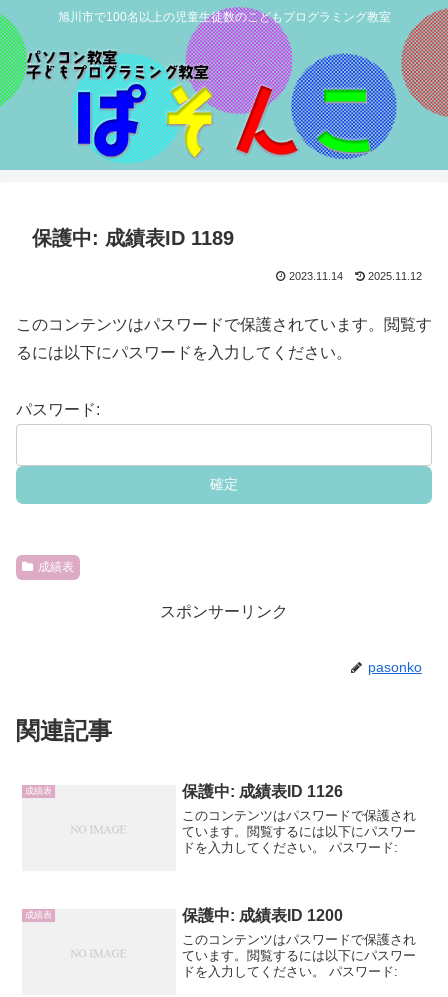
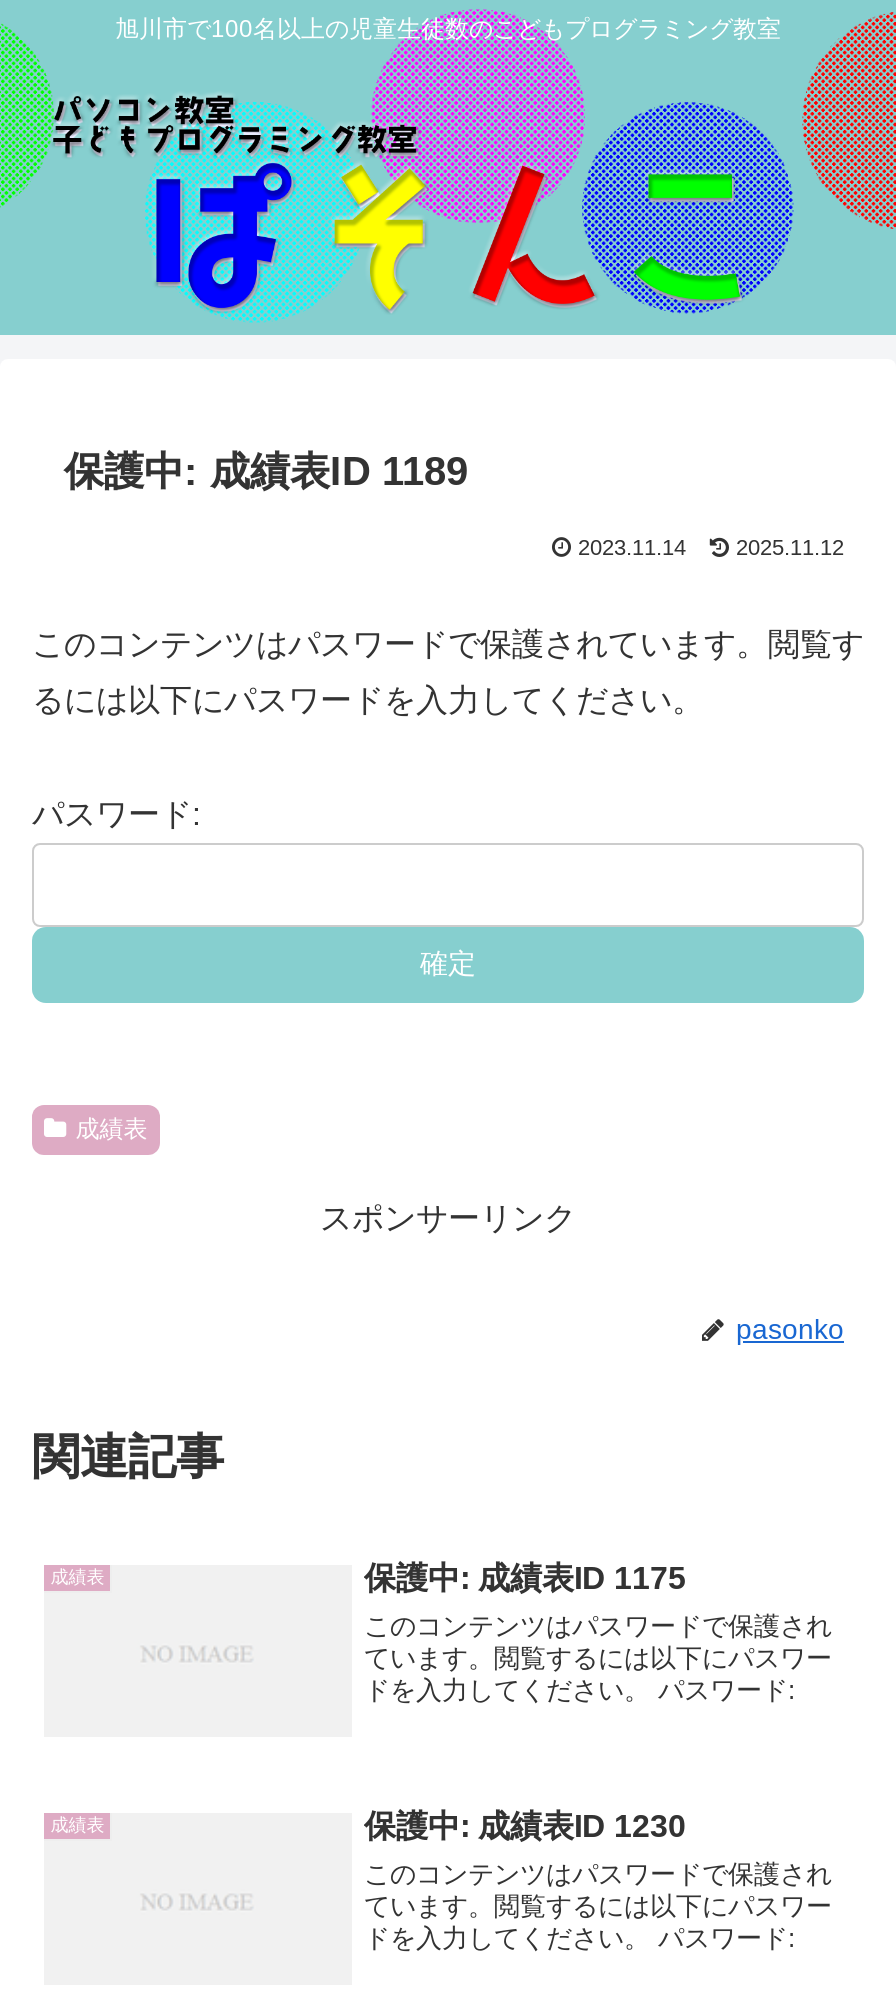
- 保護中: 成績表ID 1126
+ 保護中: 成績表ID 1175

- 保護中: 成績表ID 1200
+ 保護中: 成績表ID 1230
